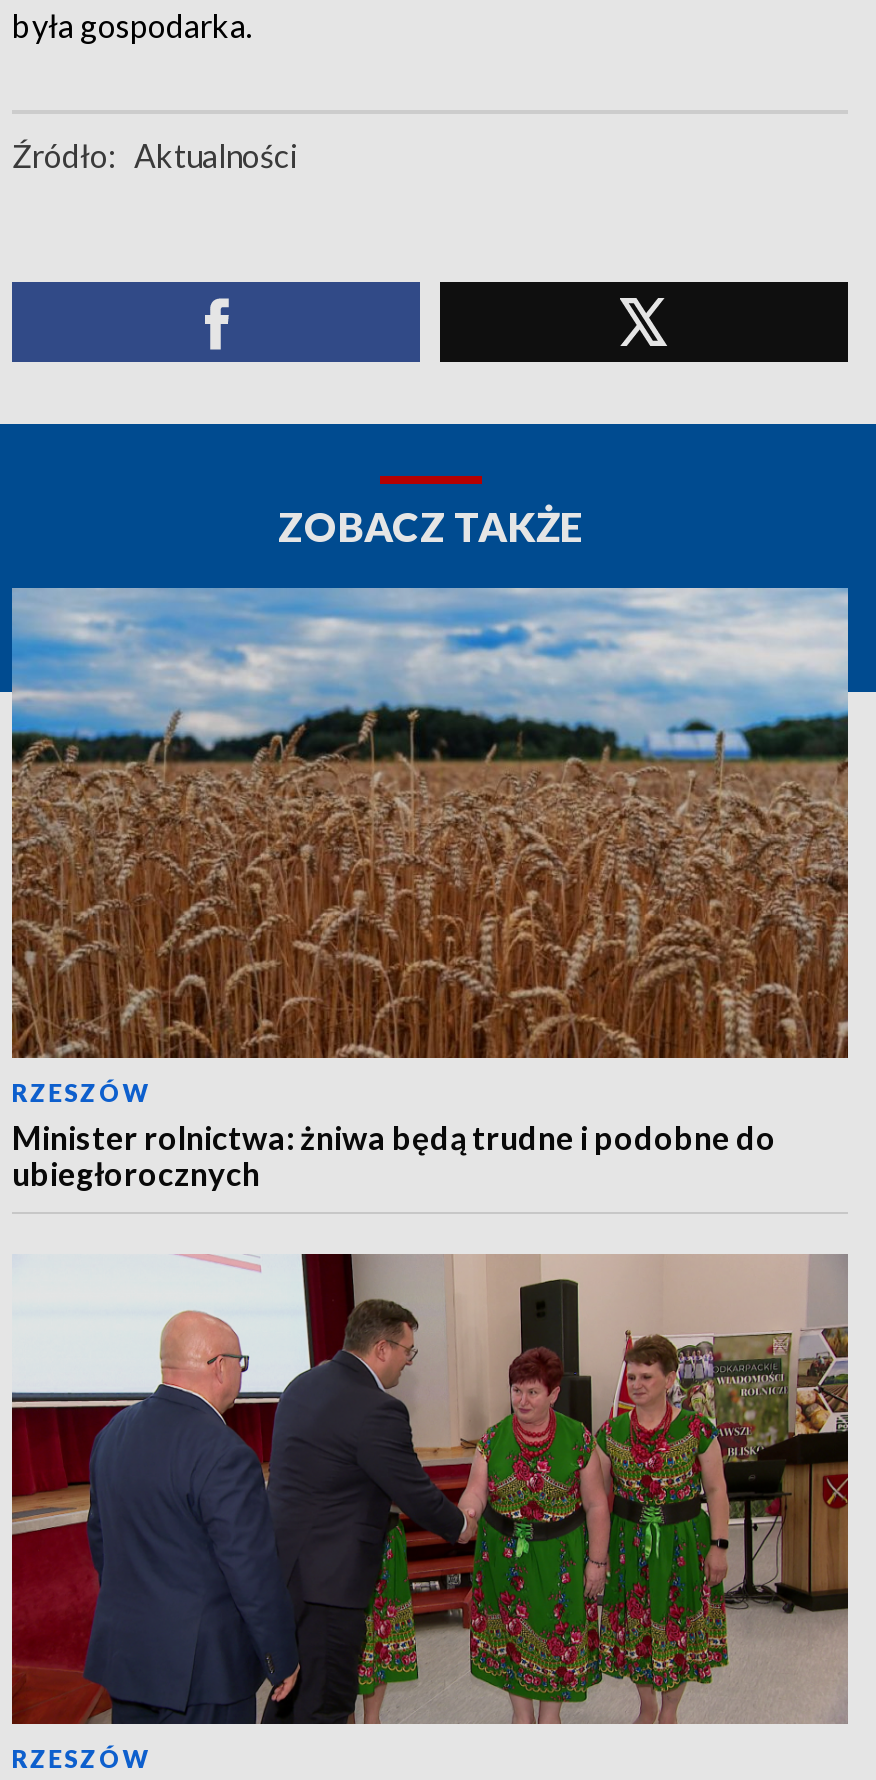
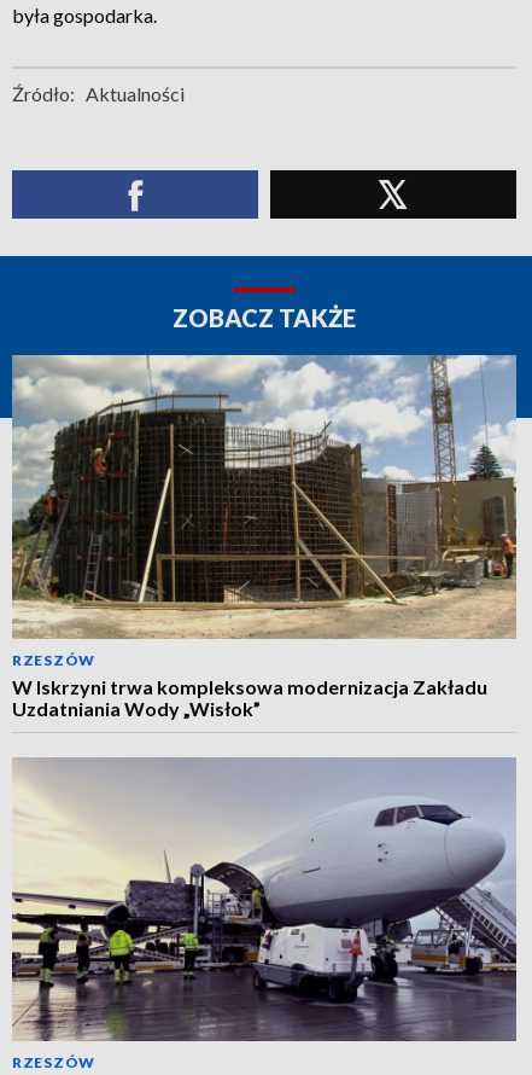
- [image]
- Minister rolnictwa: żniwa będą trudne i podobne do
- ubiegłorocznych
+ [image]
+ W Iskrzyni trwa kompleksowa modernizacja Zakładu
+ Uzdatniania Wody „Wisłok”

- [image]
+ [image]
